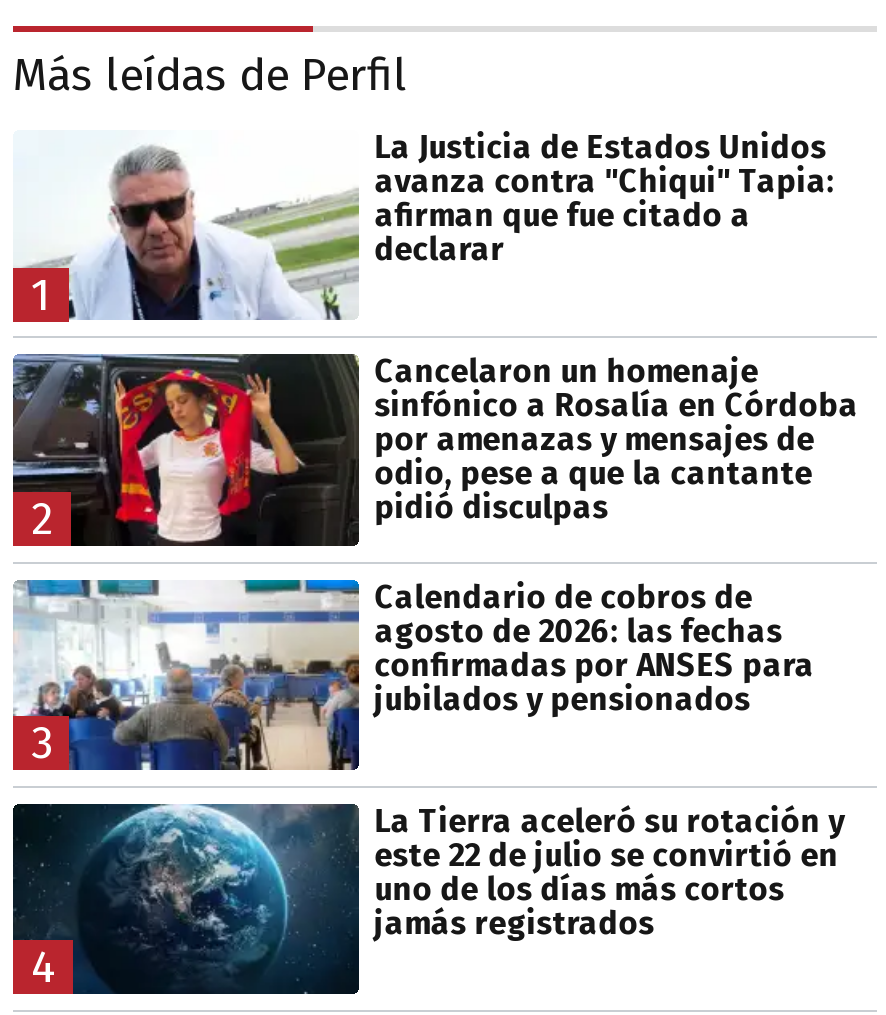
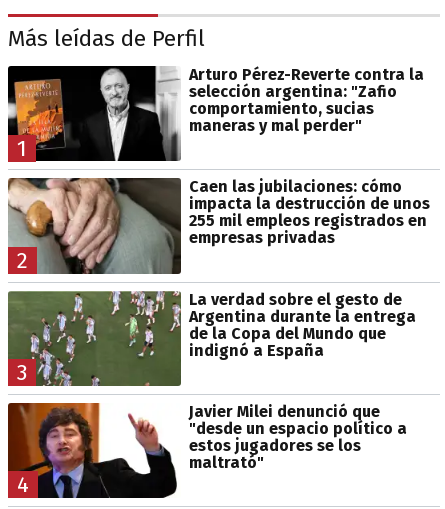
- [image]
- La Justicia de Estados Unidos
- avanza contra "Chiqui" Tapia:
- afirman que fue citado a
- declarar
+ [image]
+ Arturo Pérez-Reverte contra la
+ selección argentina: "Zafio
+ comportamiento, sucias
+ maneras y mal perder"

- [image]
- Cancelaron un homenaje
- sinfónico a Rosalía en Córdoba
- por amenazas y mensajes de
- odio, pese a que la cantante
- pidió disculpas
+ [image]
+ Caen las jubilaciones: cómo
+ impacta la destrucción de unos
+ 255 mil empleos registrados en
+ empresas privadas

- [image]
- Calendario de cobros de
- agosto de 2026: las fechas
- confirmadas por ANSES para
- jubilados y pensionados
+ [image]
+ La verdad sobre el gesto de
+ Argentina durante la entrega
+ de la Copa del Mundo que
+ indignó a España

- [image]
- La Tierra aceleró su rotación y
- este 22 de julio se convirtió en
- uno de los días más cortos
- jamás registrados
+ [image]
+ Javier Milei denunció que
+ "desde un espacio político a
+ estos jugadores se los
+ maltrató"
